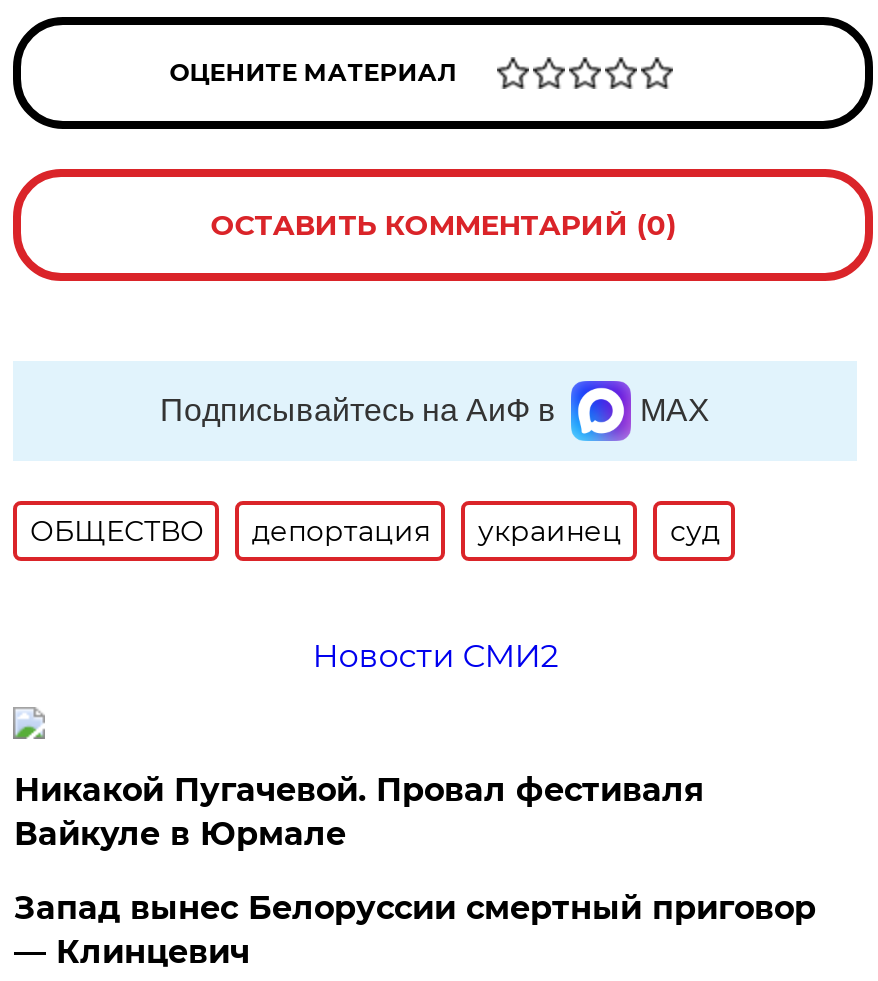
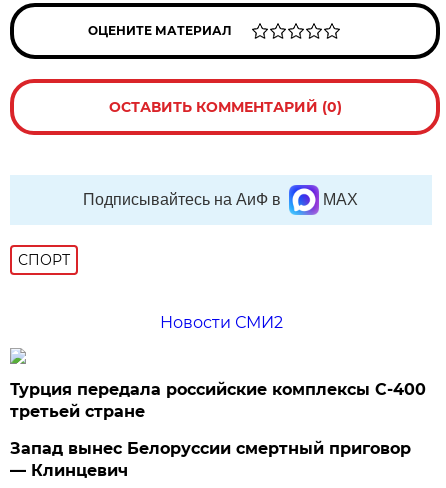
- ОБЩЕСТВО
- депортация
- украинец
- суд
+ СПОРТ

- Никакой Пугачевой. Провал фестиваля
- Вайкуле в Юрмале
+ Турция передала российские комплексы С-400
+ третьей стране
